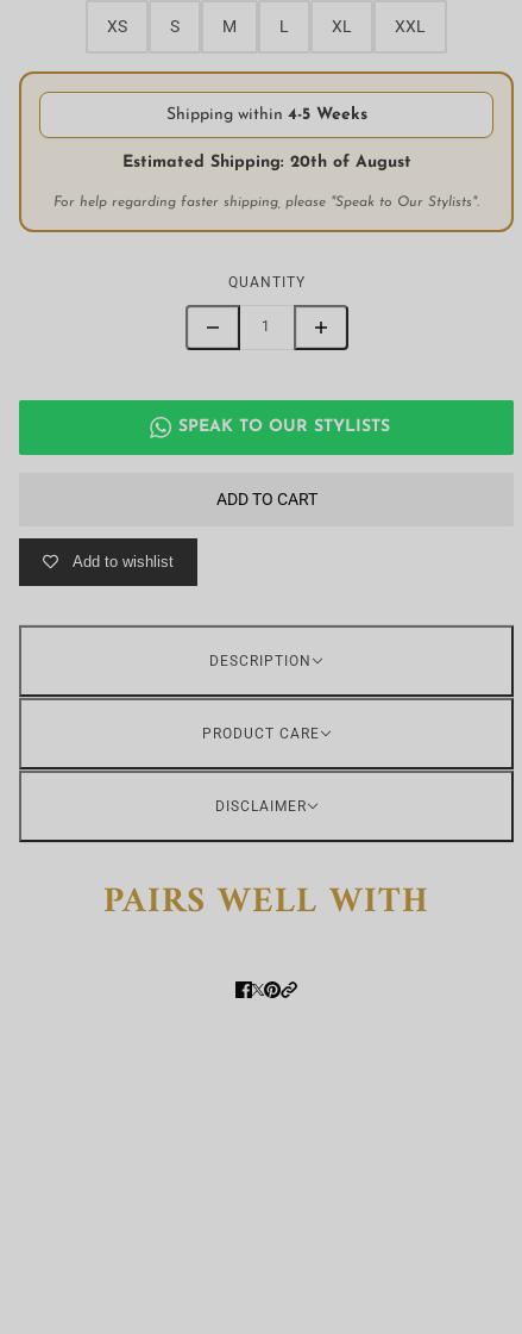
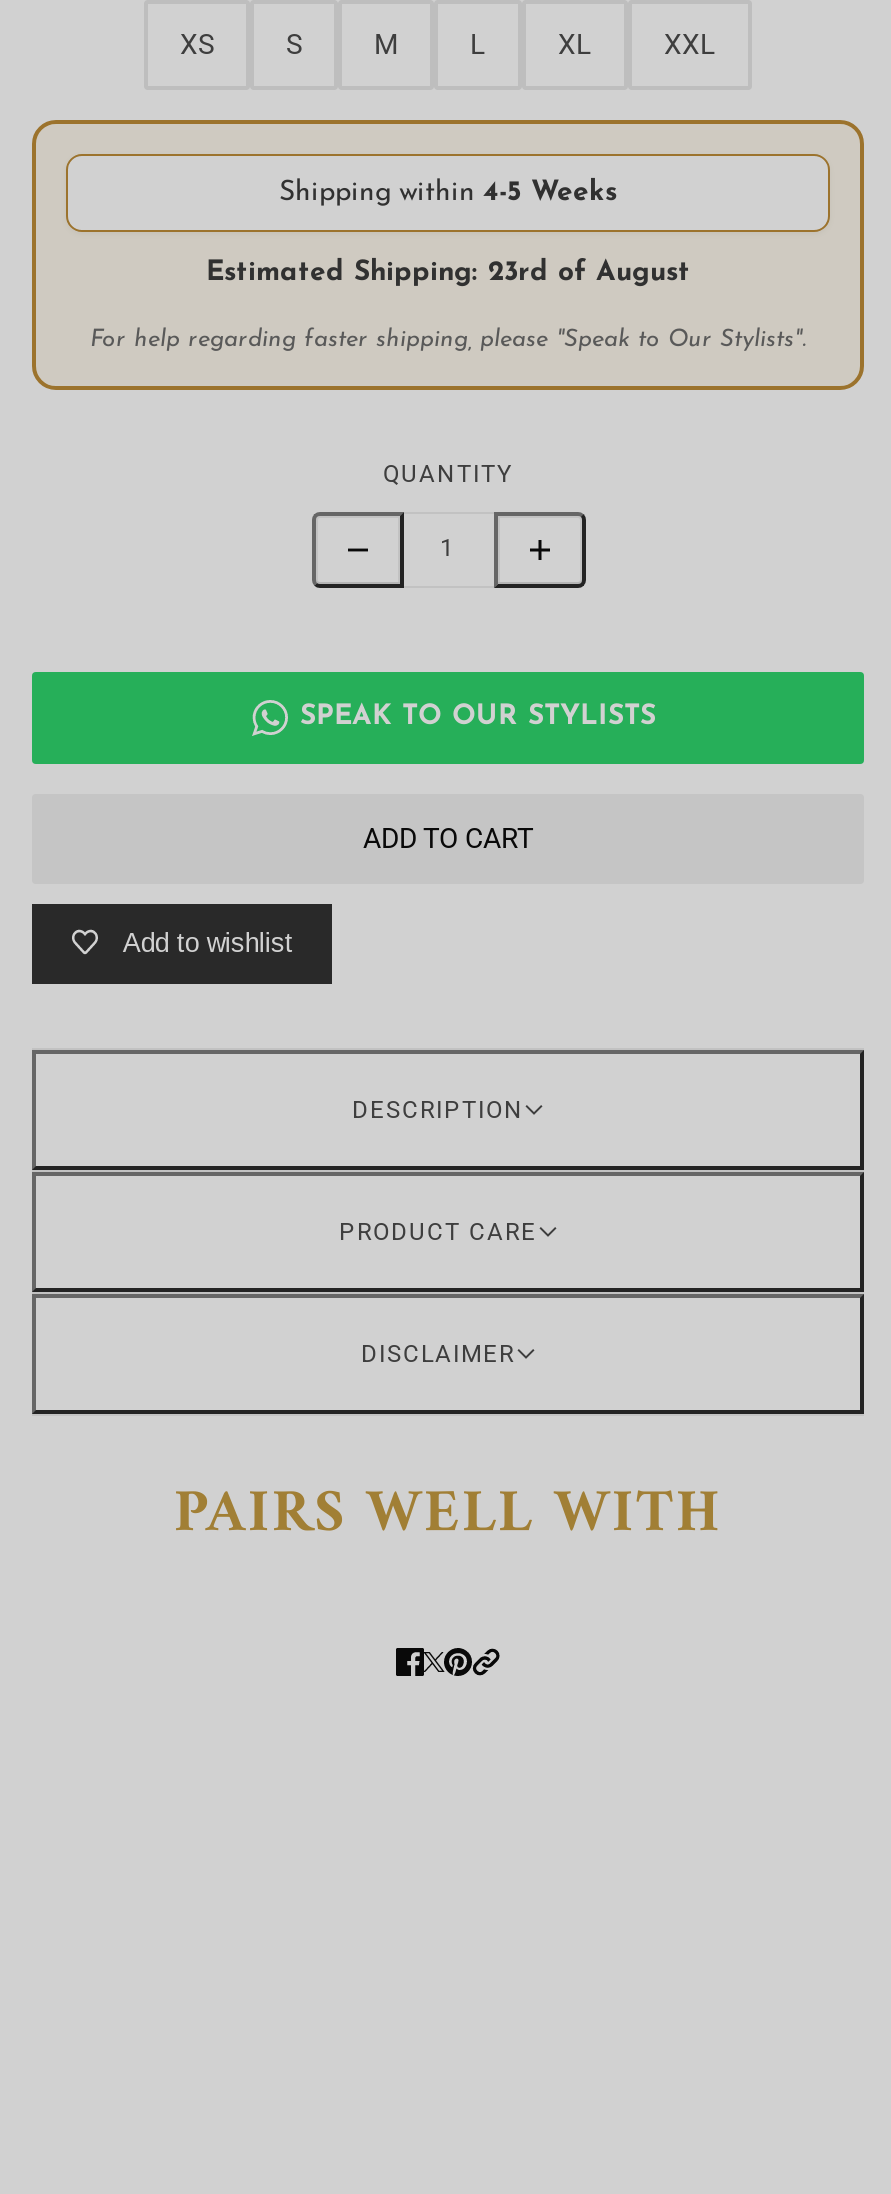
- Estimated Shipping: 20th of August
+ Estimated Shipping: 23rd of August
